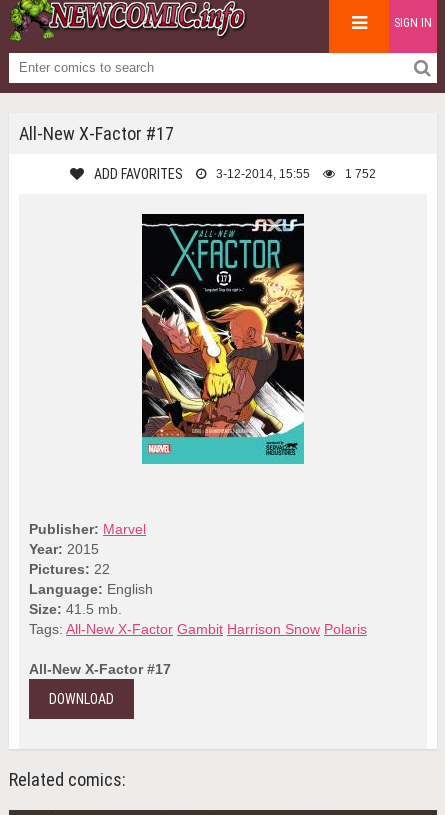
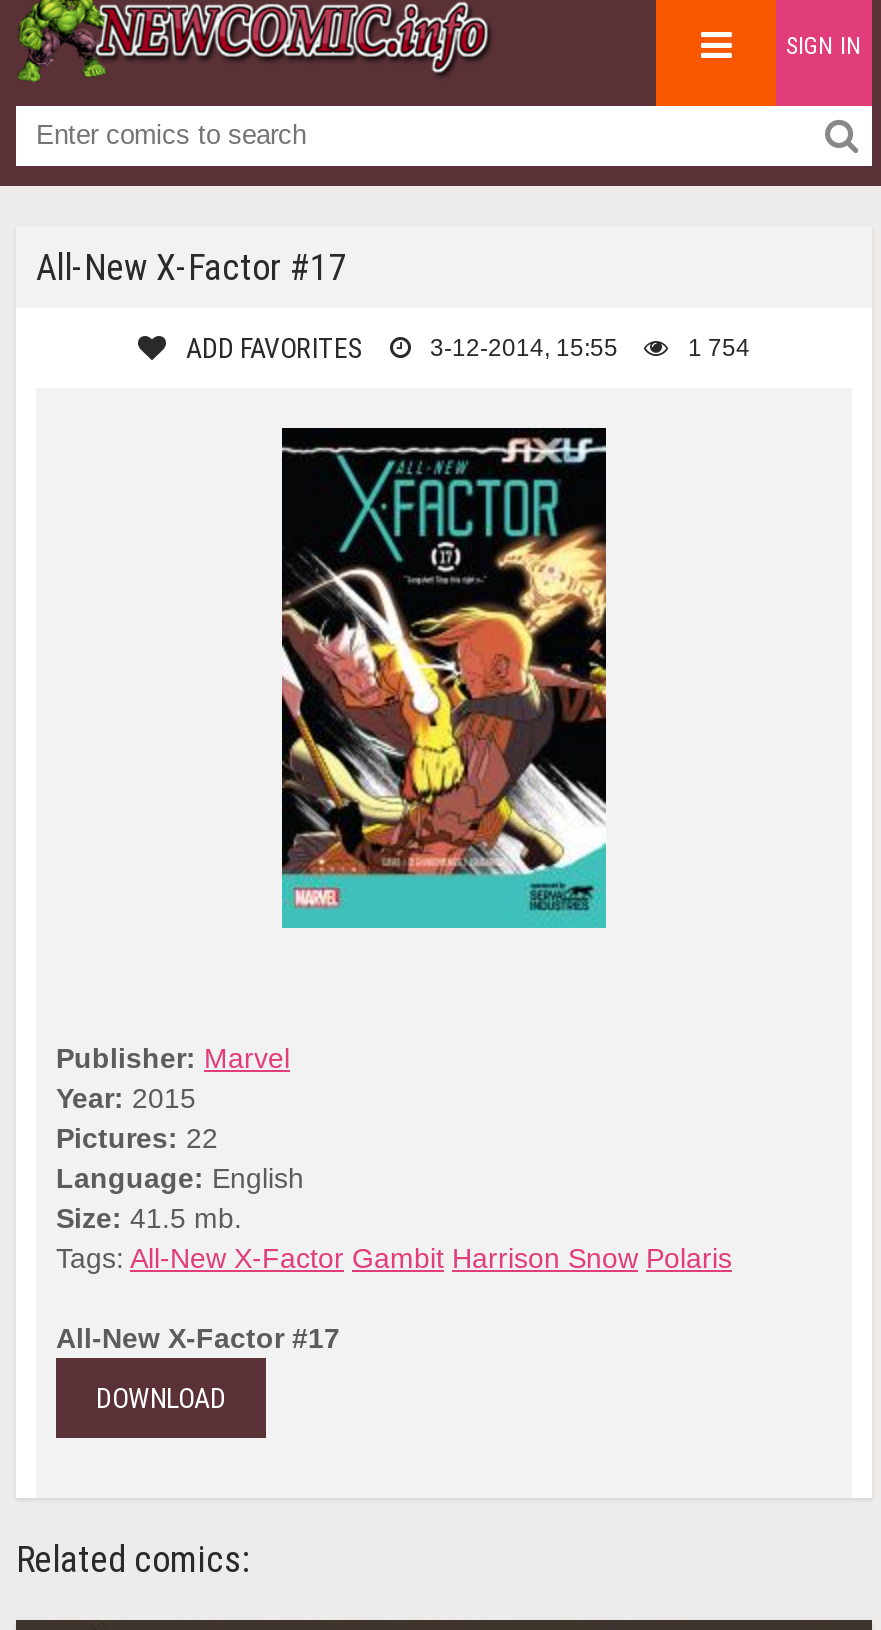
- 1 752
+ 1 754
